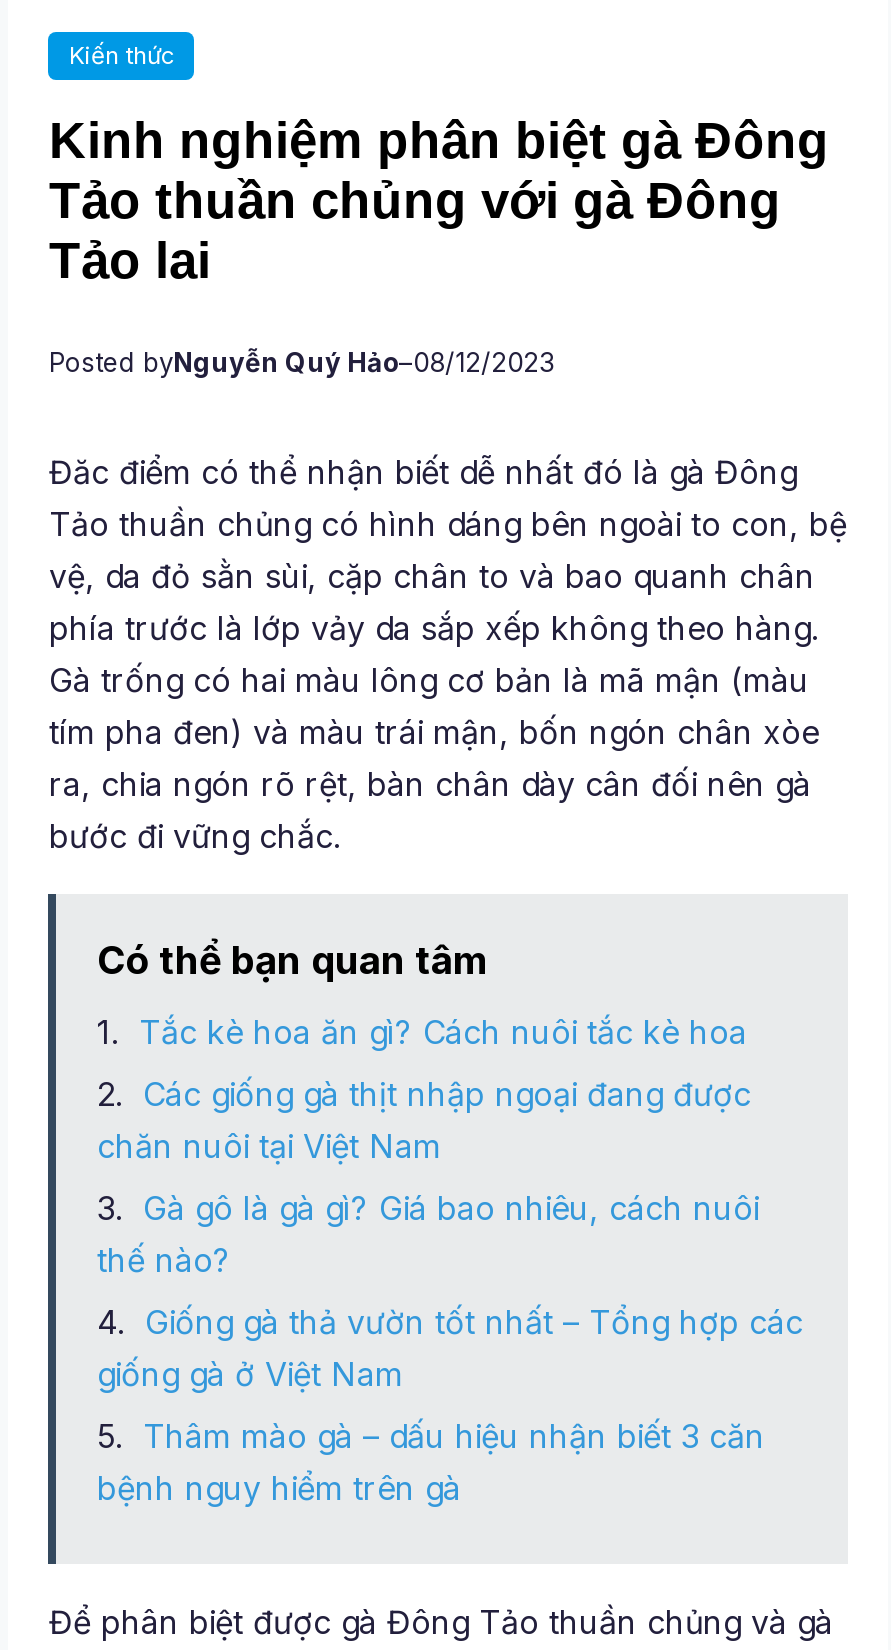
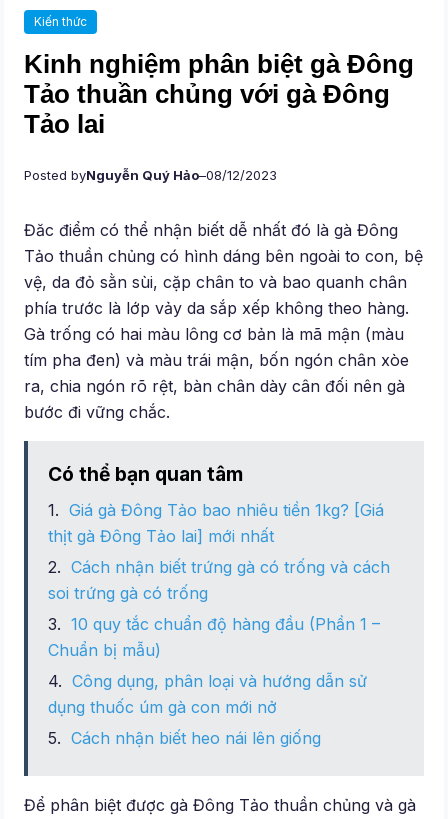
- Tắc kè hoa ăn gì? Cách nuôi tắc kè hoa
+ Giá gà Đông Tảo bao nhiêu tiền 1kg? [Giá
+ thịt gà Đông Tảo lai] mới nhất

- Các giống gà thịt nhập ngoại đang được
- chăn nuôi tại Việt Nam
+ Cách nhận biết trứng gà có trống và cách
+ soi trứng gà có trống

- Gà gô là gà gì? Giá bao nhiêu, cách nuôi
- thế nào?
+ 10 quy tắc chuẩn độ hàng đầu (Phần 1 –
+ Chuẩn bị mẫu)

- Giống gà thả vườn tốt nhất – Tổng hợp các
- giống gà ở Việt Nam
+ Công dụng, phân loại và hướng dẫn sử
+ dụng thuốc úm gà con mới nở

- Thâm mào gà – dấu hiệu nhận biết 3 căn
- bệnh nguy hiểm trên gà
+ Cách nhận biết heo nái lên giống
